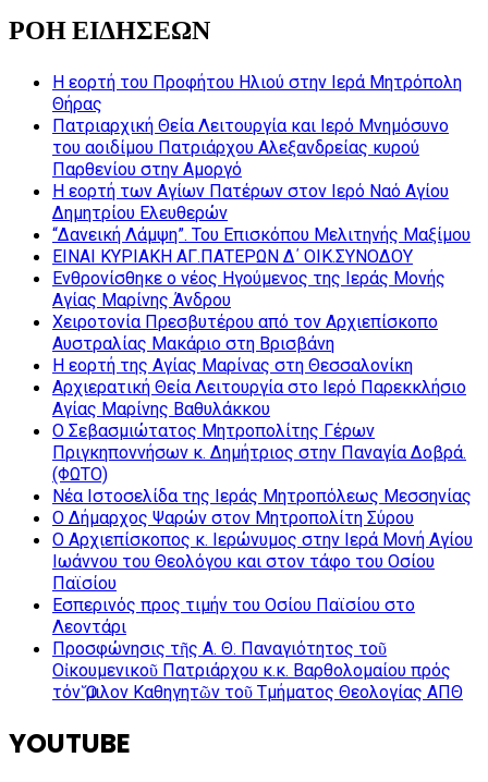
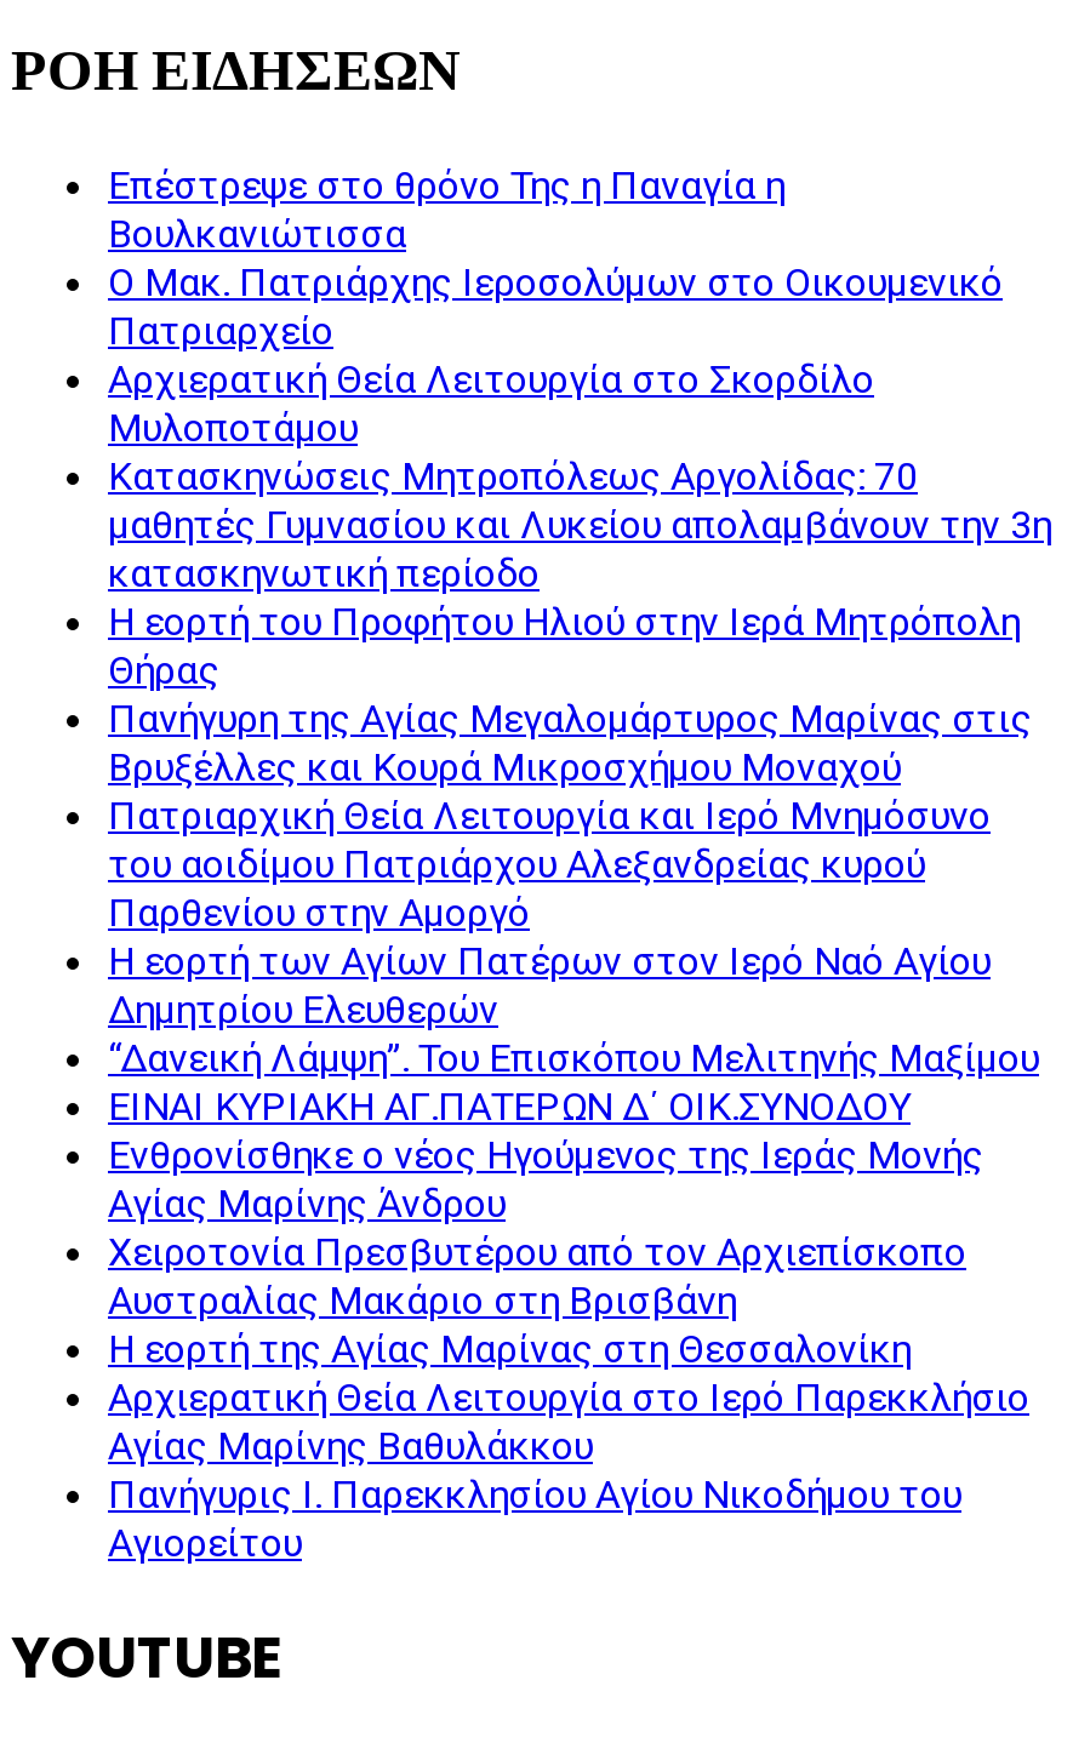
+ Επέστρεψε στο θρόνο Της η Παναγία η
+ Βουλκανιώτισσα
+ Ο Μακ. Πατριάρχης Ιεροσολύμων στο Οικουμενικό
+ Πατριαρχείο
+ Αρχιερατική Θεία Λειτουργία στο Σκορδίλο
+ Μυλοποτάμου
+ Κατασκηνώσεις Μητροπόλεως Αργολίδας: 70
+ μαθητές Γυμνασίου και Λυκείου απολαμβάνουν την 3η
+ κατασκηνωτική περίοδο

moved down: Η εορτή του Προφήτου Ηλιού στην Ιερά Μητρόπολη | Θήρας

+ Πανήγυρη της Αγίας Μεγαλομάρτυρος Μαρίνας στις
+ Βρυξέλλες και Κουρά Μικροσχήμου Μοναχού

moved down: Πατριαρχική Θεία Λειτουργία και Ιερό Μνημόσυνο | του αοιδίμου Πατριάρχου Αλεξανδρείας κυρού | Παρθενίου στην Αμοργό | ... | Αρχιερατική Θεία Λειτουργία στο Ιερό Παρεκκλήσιο | Αγίας Μαρίνης Βαθυλάκκου

- Ο Σεβασμιώτατος Μητροπολίτης Γέρων
- Πριγκηποννήσων κ. Δημήτριος στην Παναγία Δοβρά.
- (ΦΩΤΟ)
- Νέα Ιστοσελίδα της Ιεράς Μητροπόλεως Μεσσηνίας
- Ο Δήμαρχος Ψαρών στον Μητροπολίτη Σύρου
- Ο Αρχιεπίσκοπος κ. Ιερώνυμος στην Ιερά Μονή Αγίου
- Ιωάννου του Θεολόγου και στον τάφο του Οσίου
- Παϊσίου
- Εσπερινός προς τιμήν του Οσίου Παϊσίου στο
- Λεοντάρι
- Προσφώνησις τῆς Α. Θ. Παναγιότητος τοῦ
- Οἰκουμενικοῦ Πατριάρχου κ.κ. Βαρθολομαίου πρός
- τόν Ὅμιλον Καθηγητῶν τοῦ Τμήματος Θεολογίας ΑΠΘ
+ Πανήγυρις Ι. Παρεκκλησίου Αγίου Νικοδήμου του
+ Αγιορείτου
